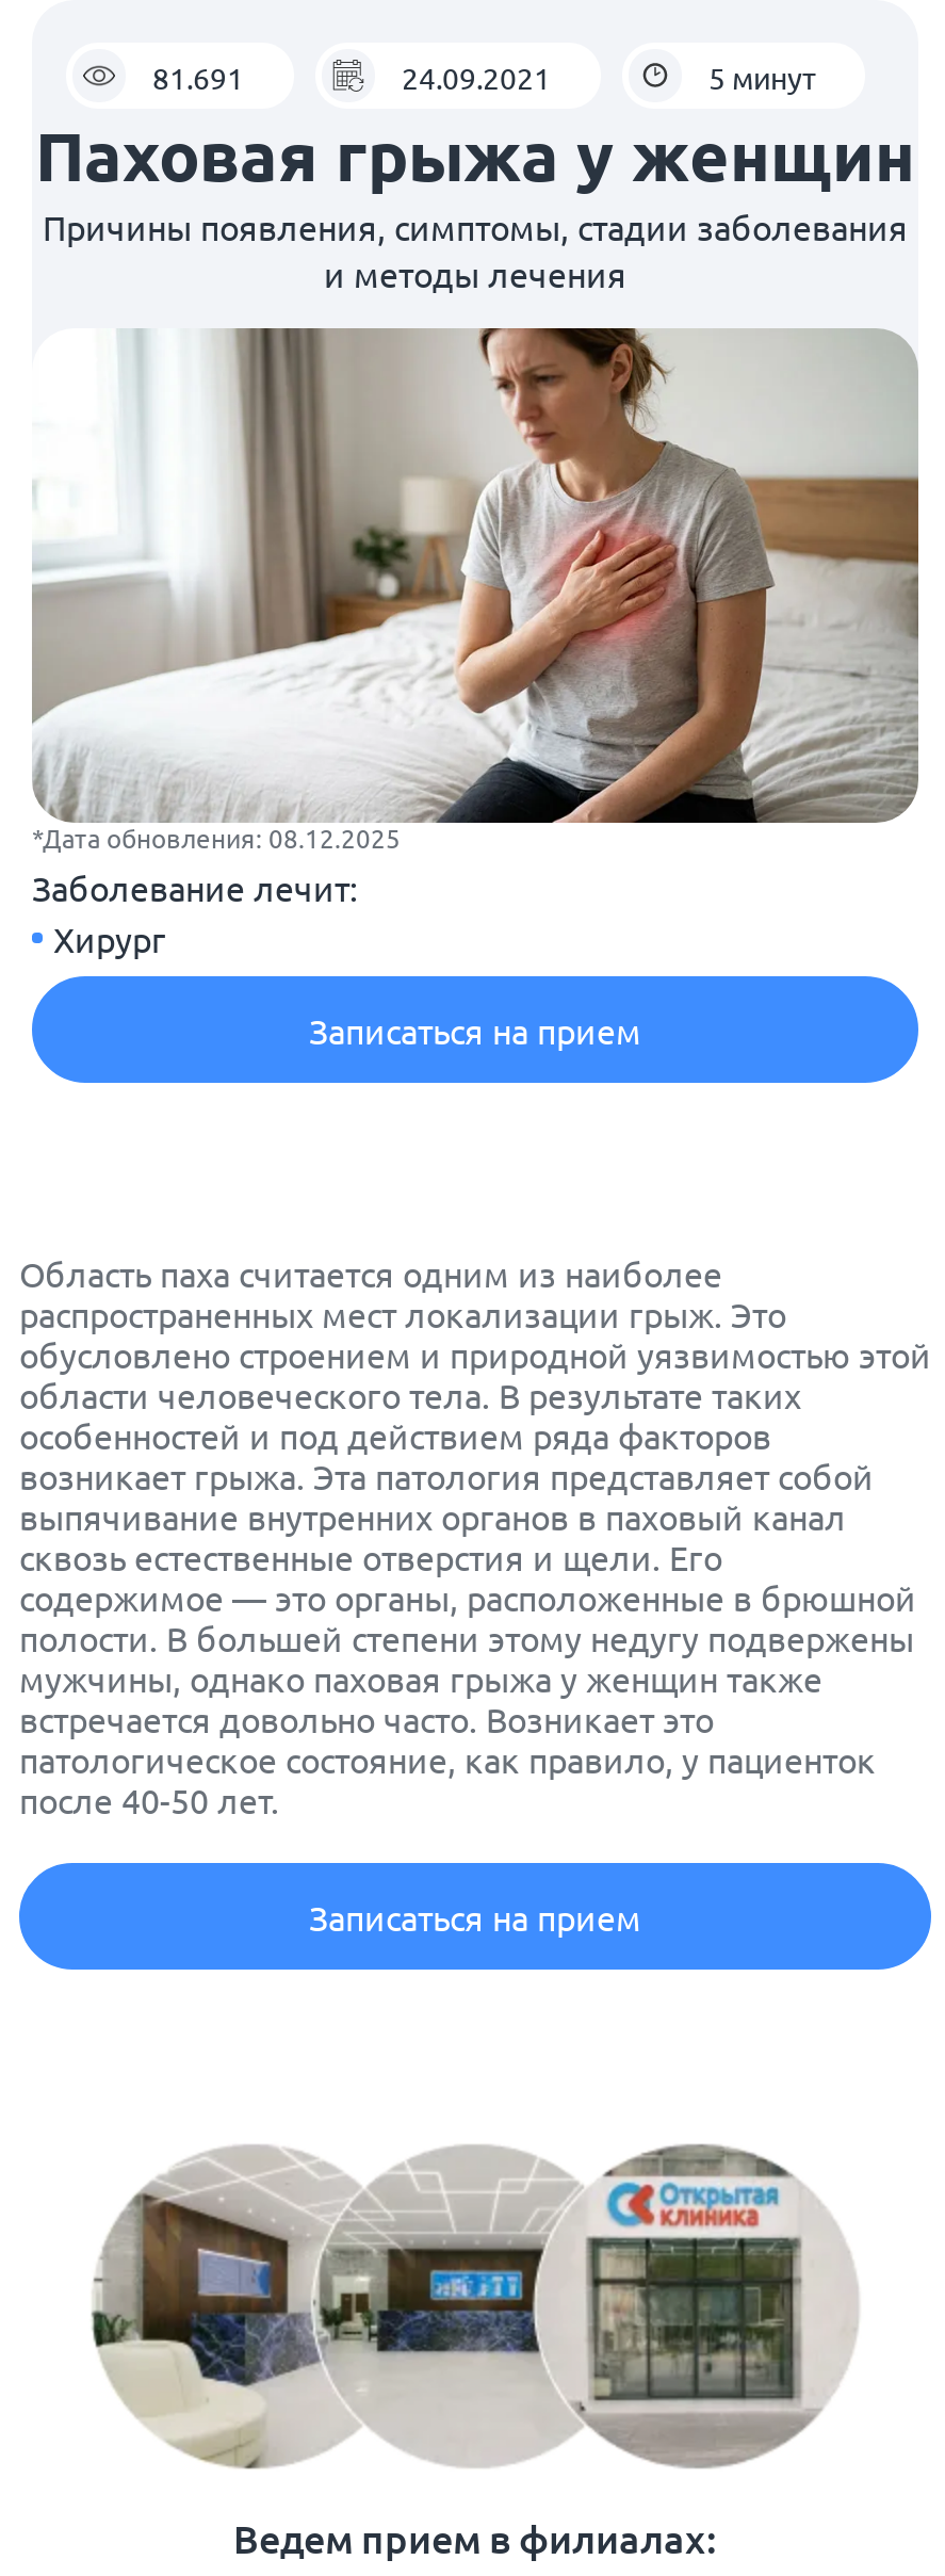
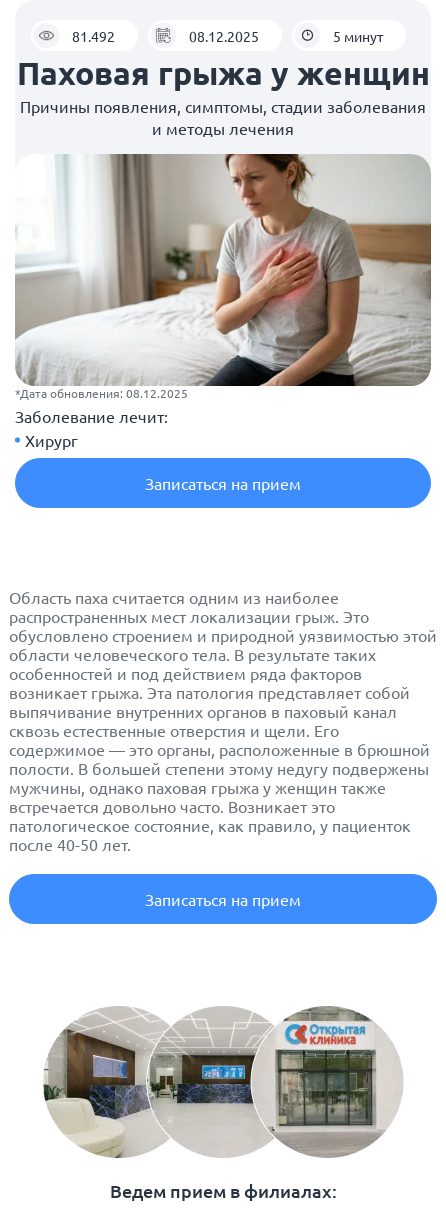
- 81.691
+ 81.492

- 24.09.2021
+ 08.12.2025
